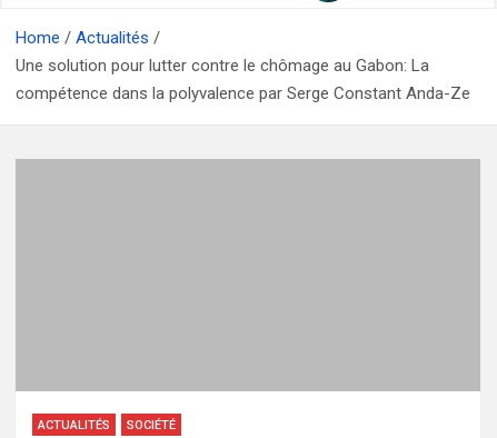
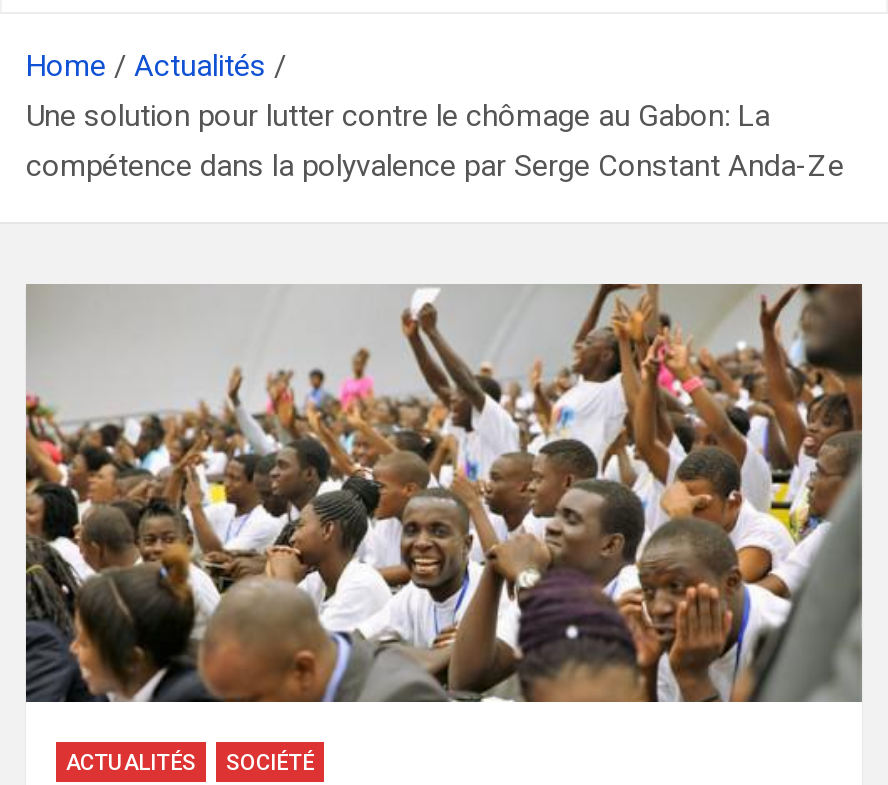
+ [image]
